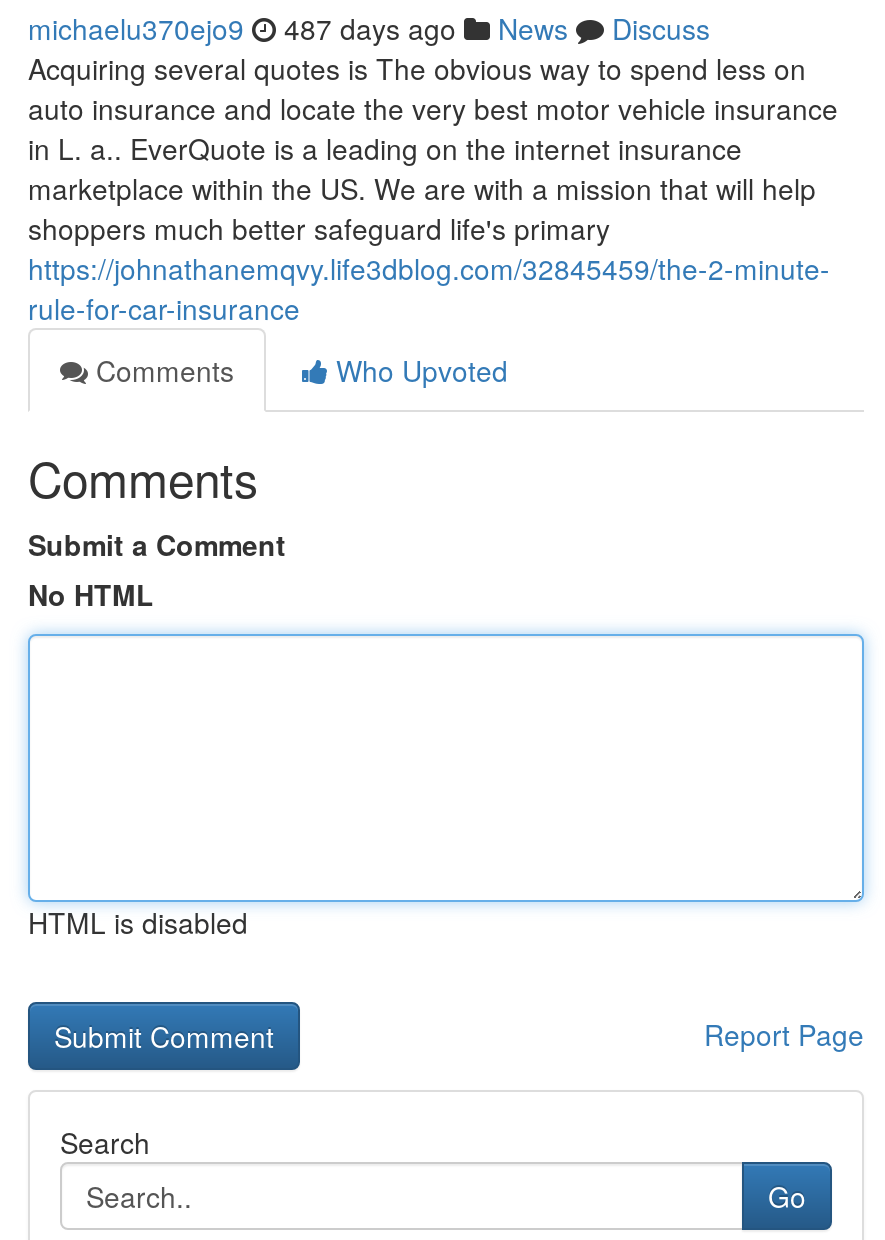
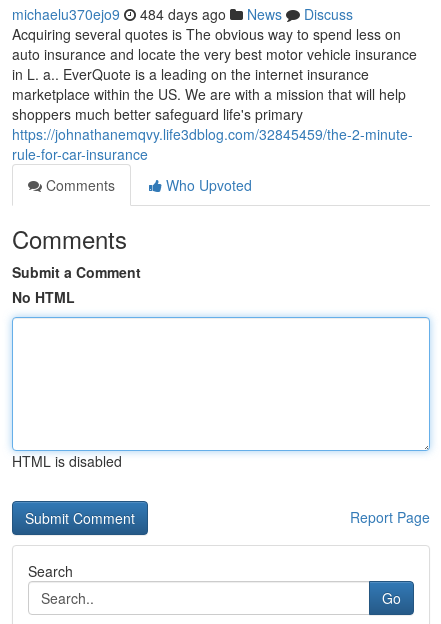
- michaelu370ejo9 487 days ago News Discuss
+ michaelu370ejo9 484 days ago News Discuss
